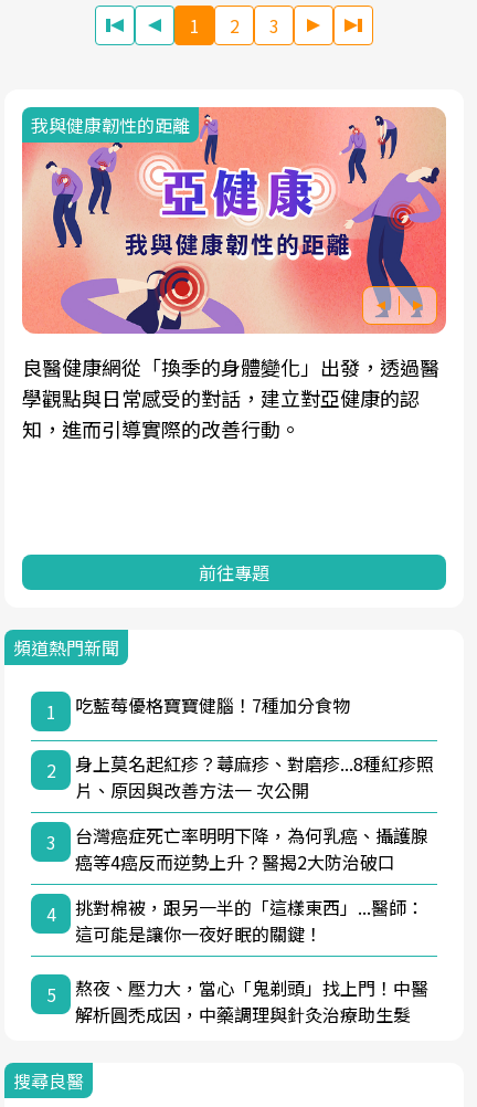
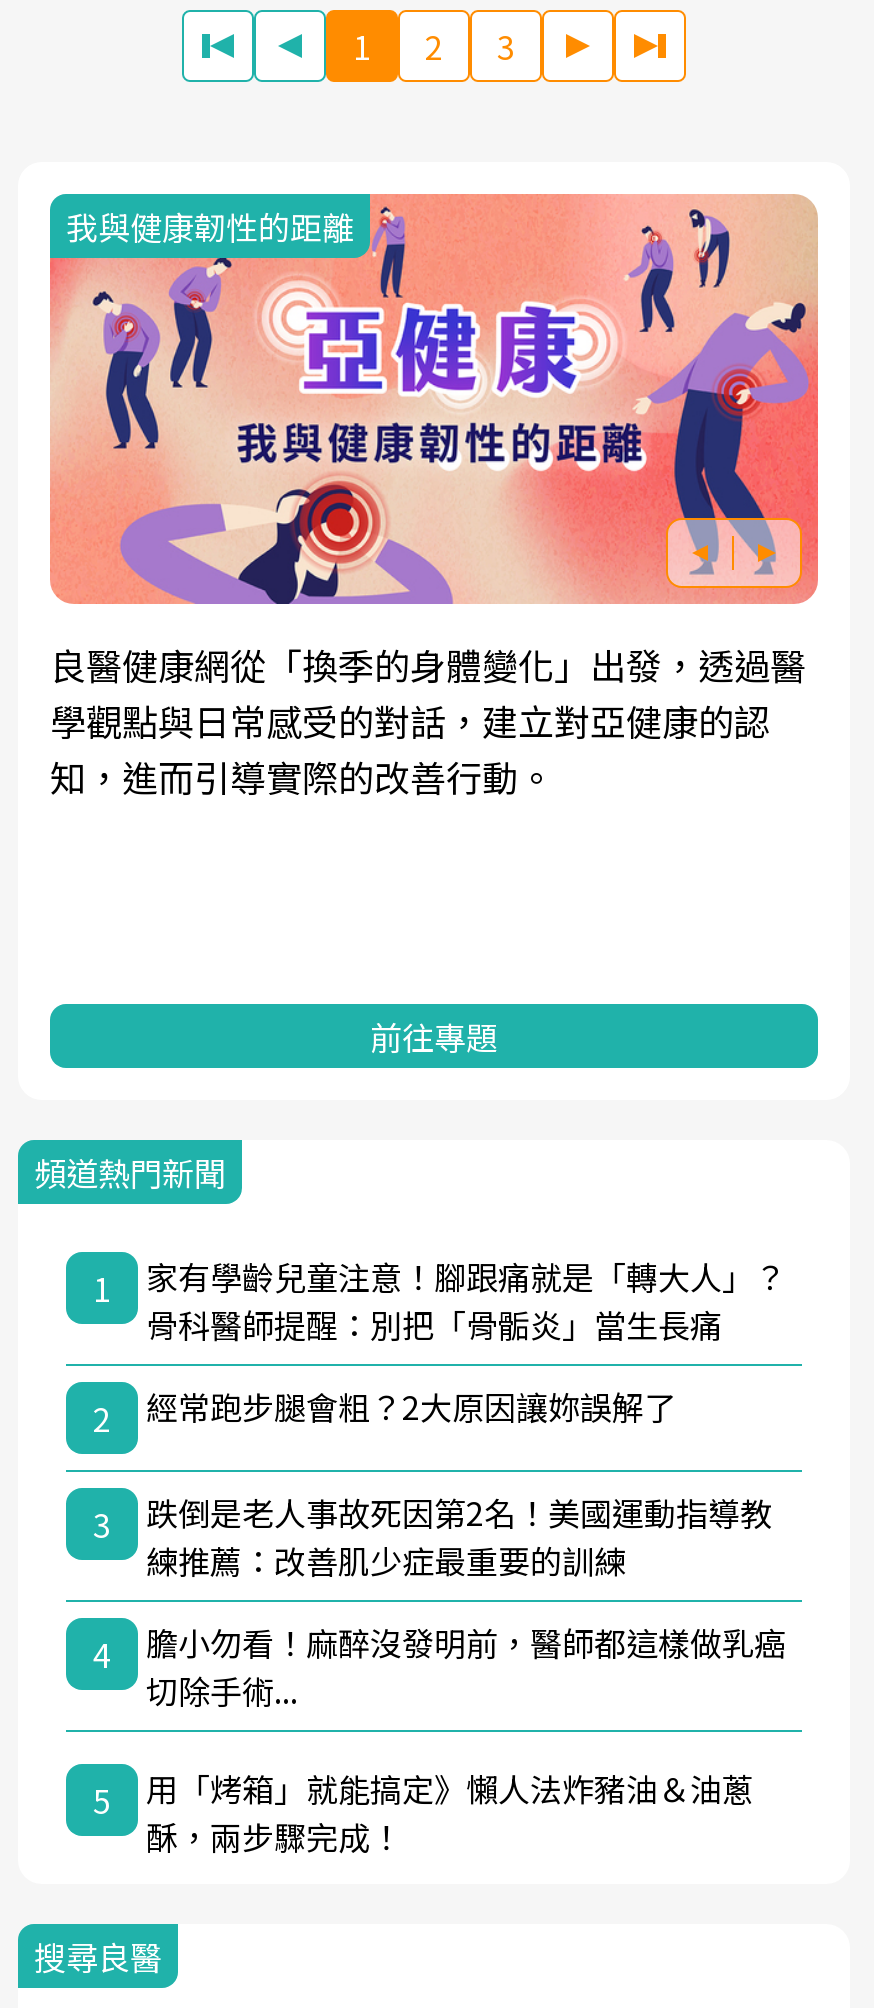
- 吃藍莓優格寶寶健腦！7種加分食物
+ 家有學齡兒童注意！腳跟痛就是「轉大人」？
+ 骨科醫師提醒：別把「骨骺炎」當生長痛

- 身上莫名起紅疹？蕁麻疹、對磨疹...8種紅疹照
- 片、原因與改善方法一 次公開
+ 經常跑步腿會粗？2大原因讓妳誤解了

- 台灣癌症死亡率明明下降，為何乳癌、攝護腺
- 癌等4癌反而逆勢上升？醫揭2大防治破口
+ 跌倒是老人事故死因第2名！美國運動指導教
+ 練推薦：改善肌少症最重要的訓練

- 挑對棉被，跟另一半的「這樣東西」...醫師：
- 這可能是讓你一夜好眠的關鍵！
+ 膽小勿看！麻醉沒發明前，醫師都這樣做乳癌
+ 切除手術...

- 熬夜、壓力大，當心「鬼剃頭」找上門！中醫
- 解析圓禿成因，中藥調理與針灸治療助生髮
+ 用「烤箱」就能搞定》懶人法炸豬油＆油蔥
+ 酥，兩步驟完成！
